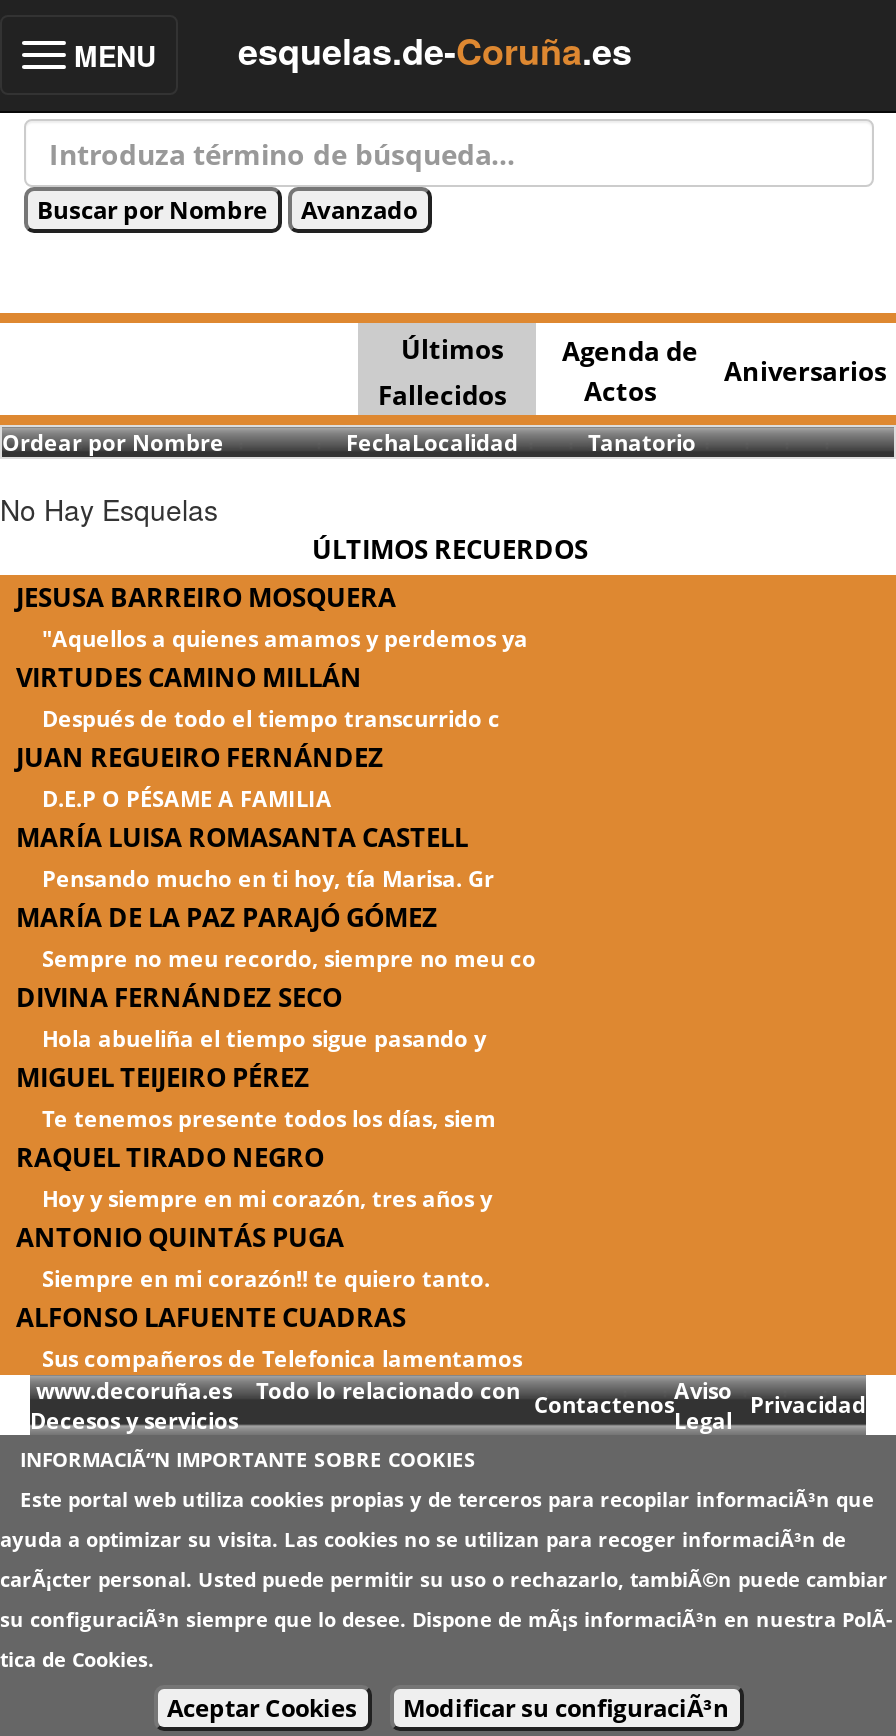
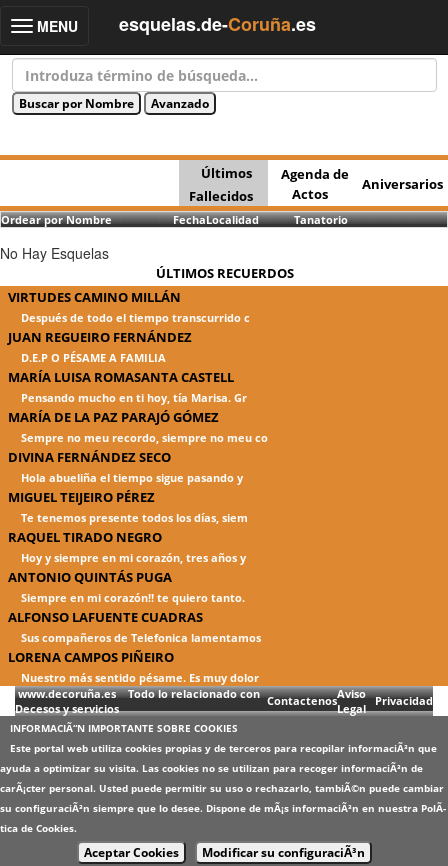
- JESUSA BARREIRO MOSQUERA
- "Aquellos a quienes amamos y perdemos ya

moved up: VIRTUDES CAMINO MILLÁN | Después de todo el tiempo transcurrido c | JUAN REGUEIRO FERNÁNDEZ | ... | ALFONSO LAFUENTE CUADRAS | Sus compañeros de Telefonica lamentamos

+ LORENA CAMPOS PIÑEIRO
+ Nuestro más sentido pésame. Es muy dolor
